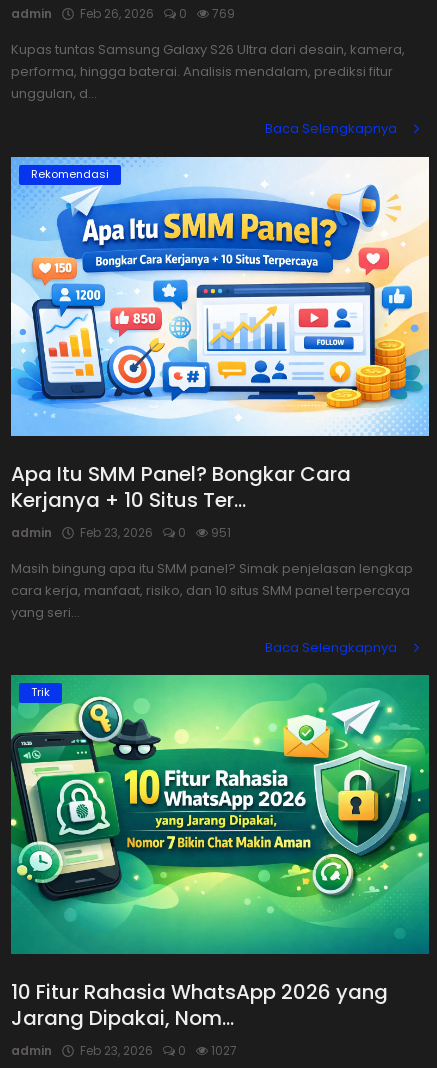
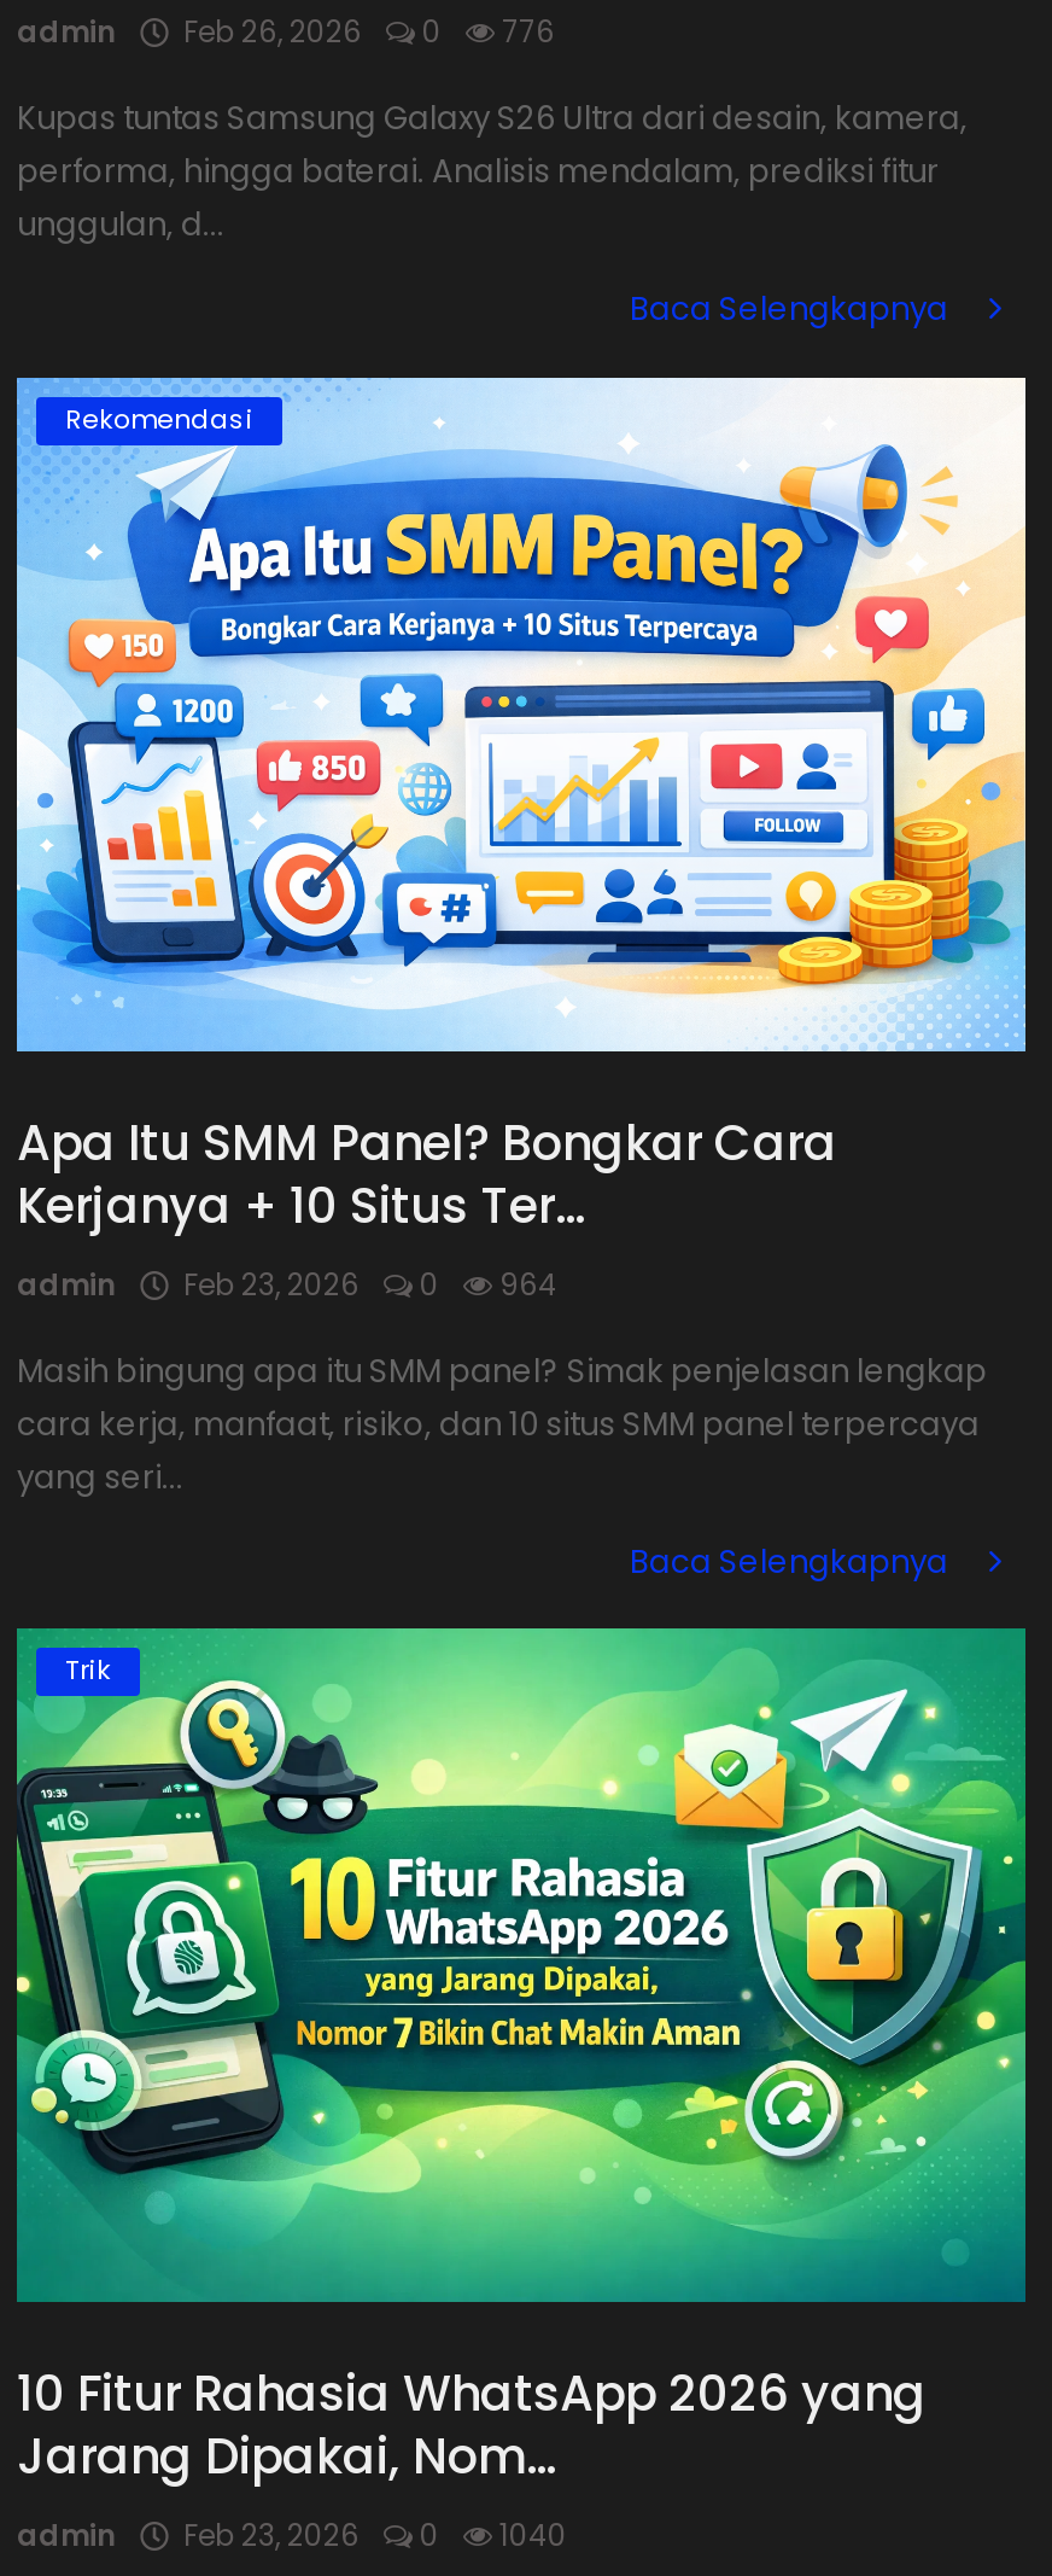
- admin Feb 26, 2026 0 769
+ admin Feb 26, 2026 0 776

- admin Feb 23, 2026 0 951
+ admin Feb 23, 2026 0 964

- admin Feb 23, 2026 0 1027
+ admin Feb 23, 2026 0 1040
